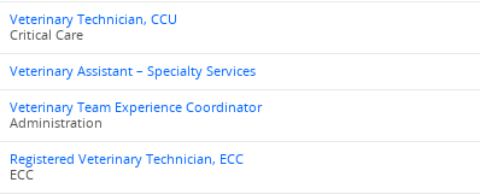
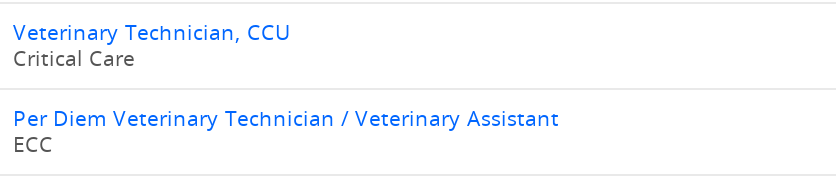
- Veterinary Assistant – Specialty Services
- Veterinary Team Experience Coordinator
- Administration
- Registered Veterinary Technician, ECC
+ Per Diem Veterinary Technician / Veterinary Assistant
